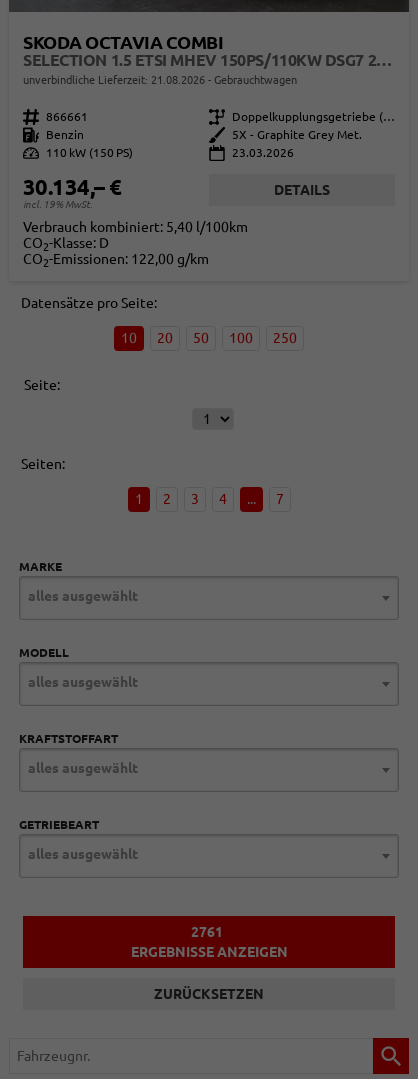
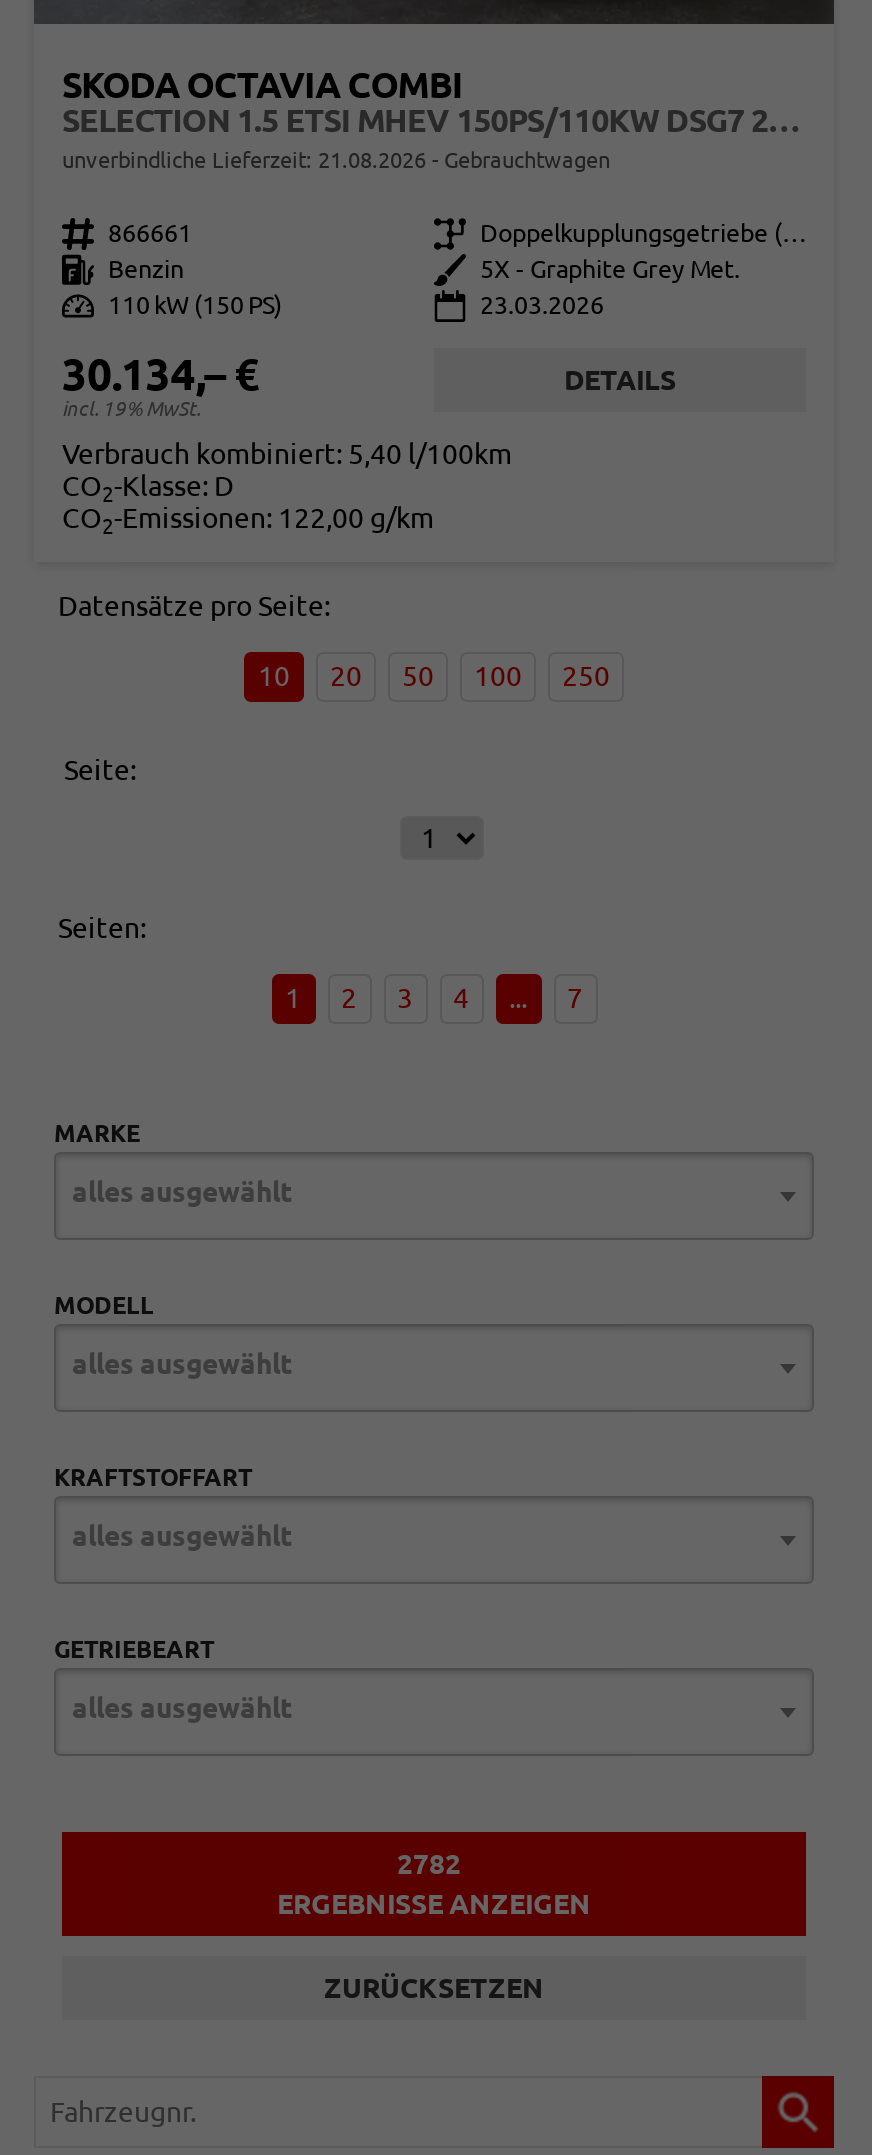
- 2761
+ 2782
